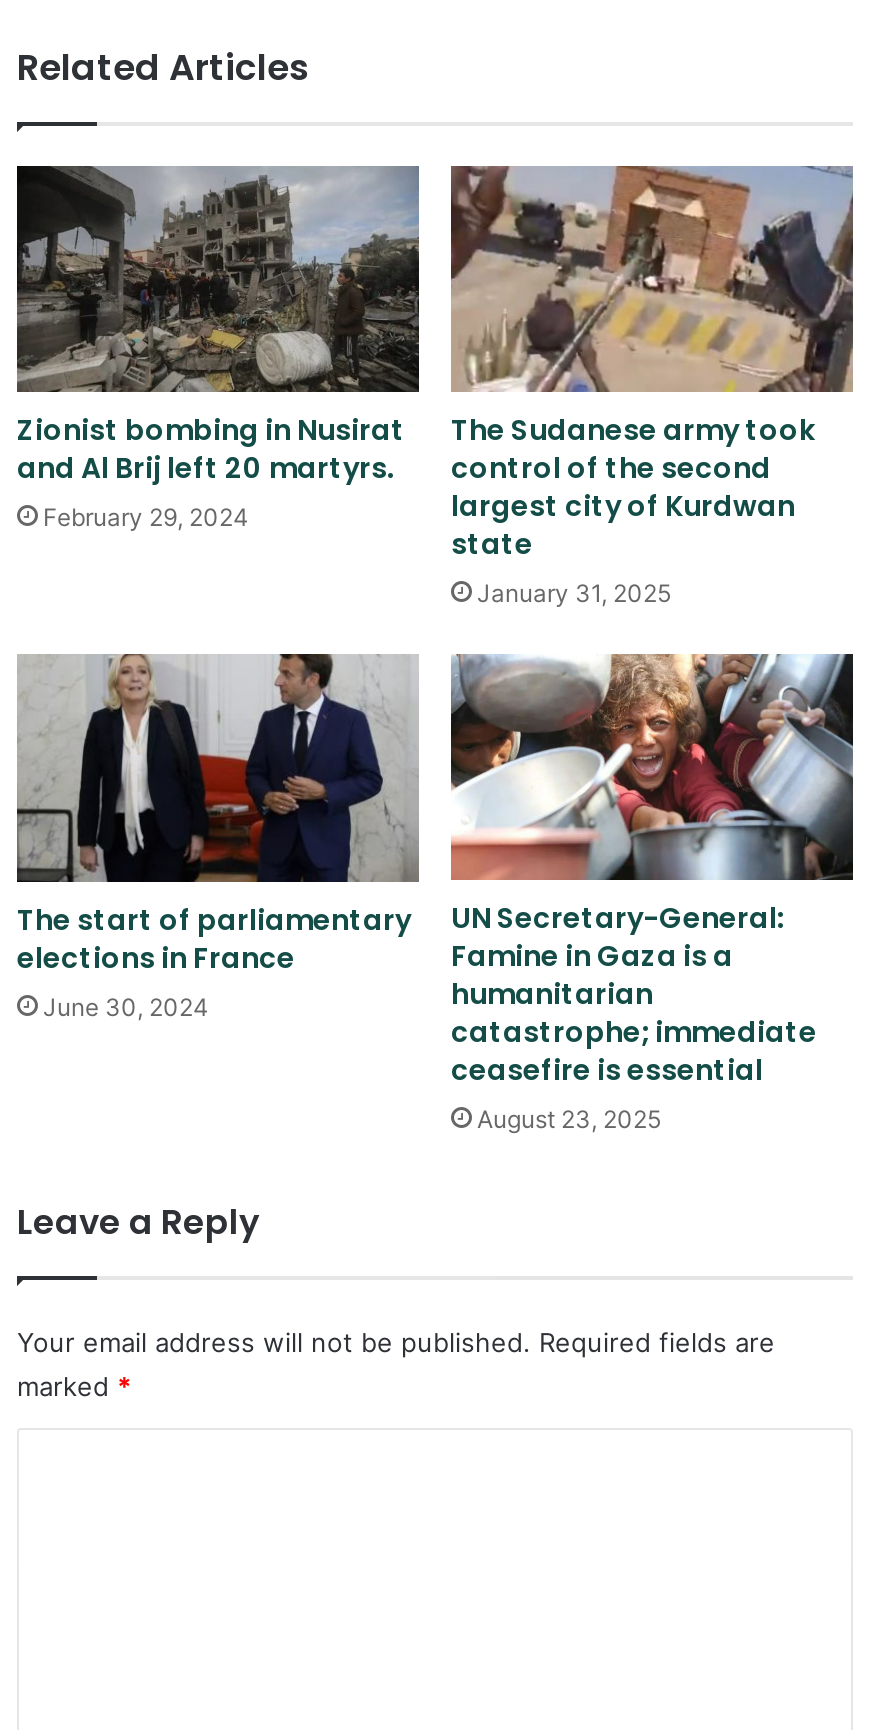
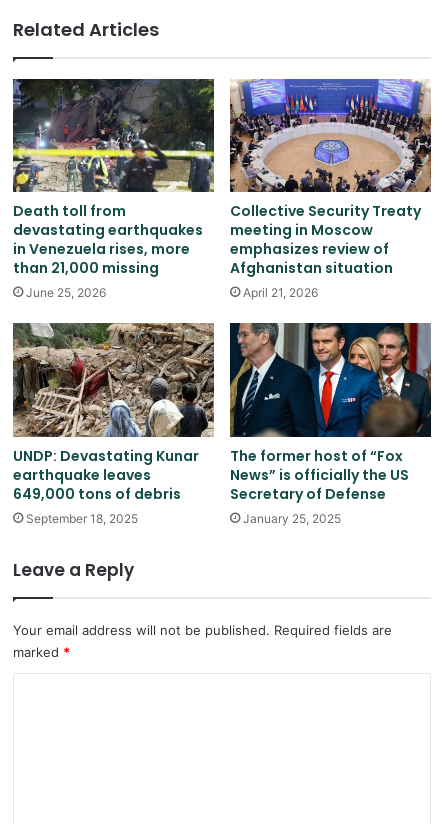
- [image]
+ [image]

- [image]
- The Sudanese army took
- control of the second
- largest city of Kurdwan
- state
- January 31, 2025
+ [image]
+ Collective Security Treaty
+ meeting in Moscow
+ emphasizes review of
+ Afghanistan situation
+ April 21, 2026

- Zionist bombing in Nusirat
- and Al Brij left 20 martyrs.
- February 29, 2024
+ Death toll from
+ devastating earthquakes
+ in Venezuela rises, more
+ than 21,000 missing
+ June 25, 2026

- [image]
+ [image]

- [image]
- UN Secretary-General:
- Famine in Gaza is a
- humanitarian
- catastrophe; immediate
- ceasefire is essential
- August 23, 2025
+ [image]
+ The former host of “Fox
+ News” is officially the US
+ Secretary of Defense
+ January 25, 2025

- The start of parliamentary
- elections in France
- June 30, 2024
+ UNDP: Devastating Kunar
+ earthquake leaves
+ 649,000 tons of debris
+ September 18, 2025
